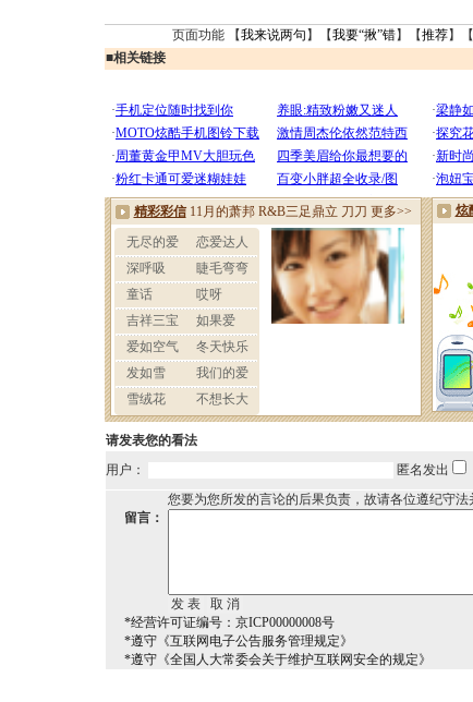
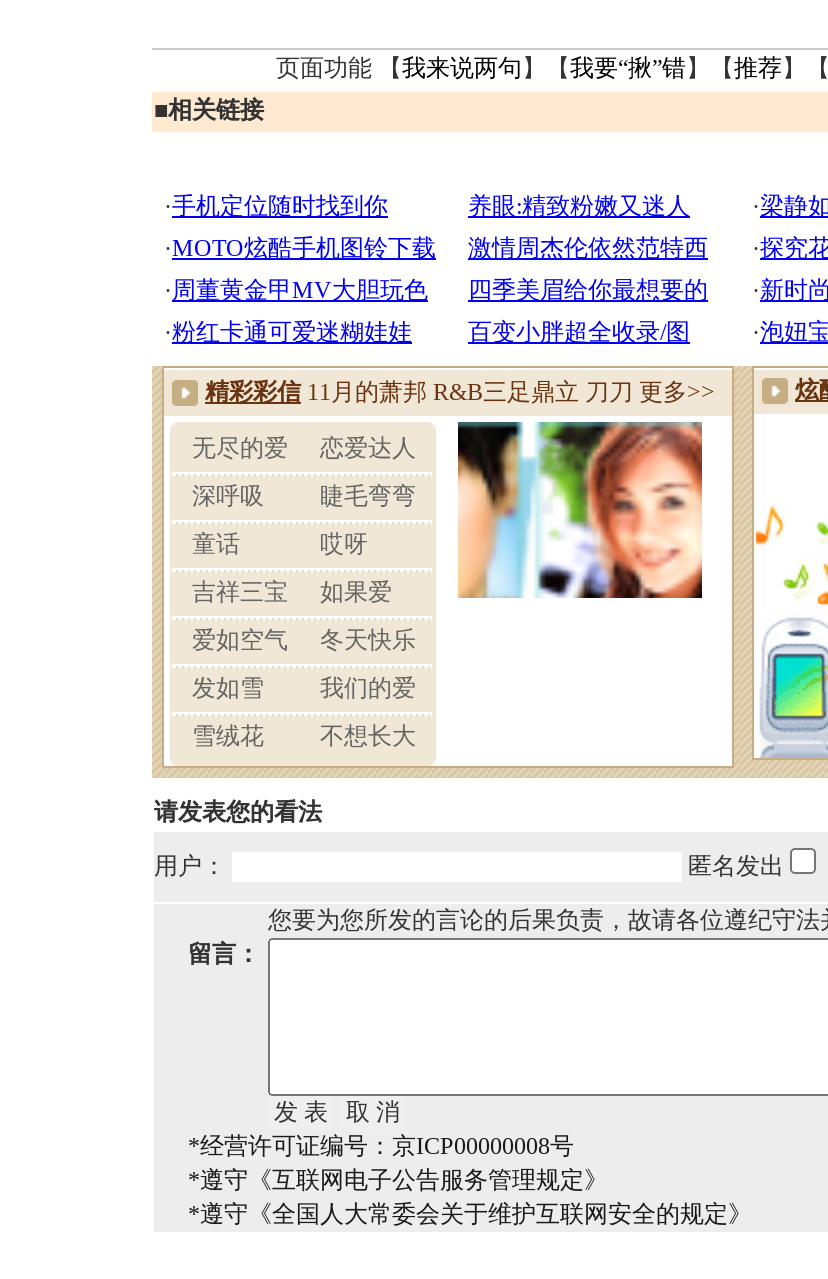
- [image]
+ [image]
